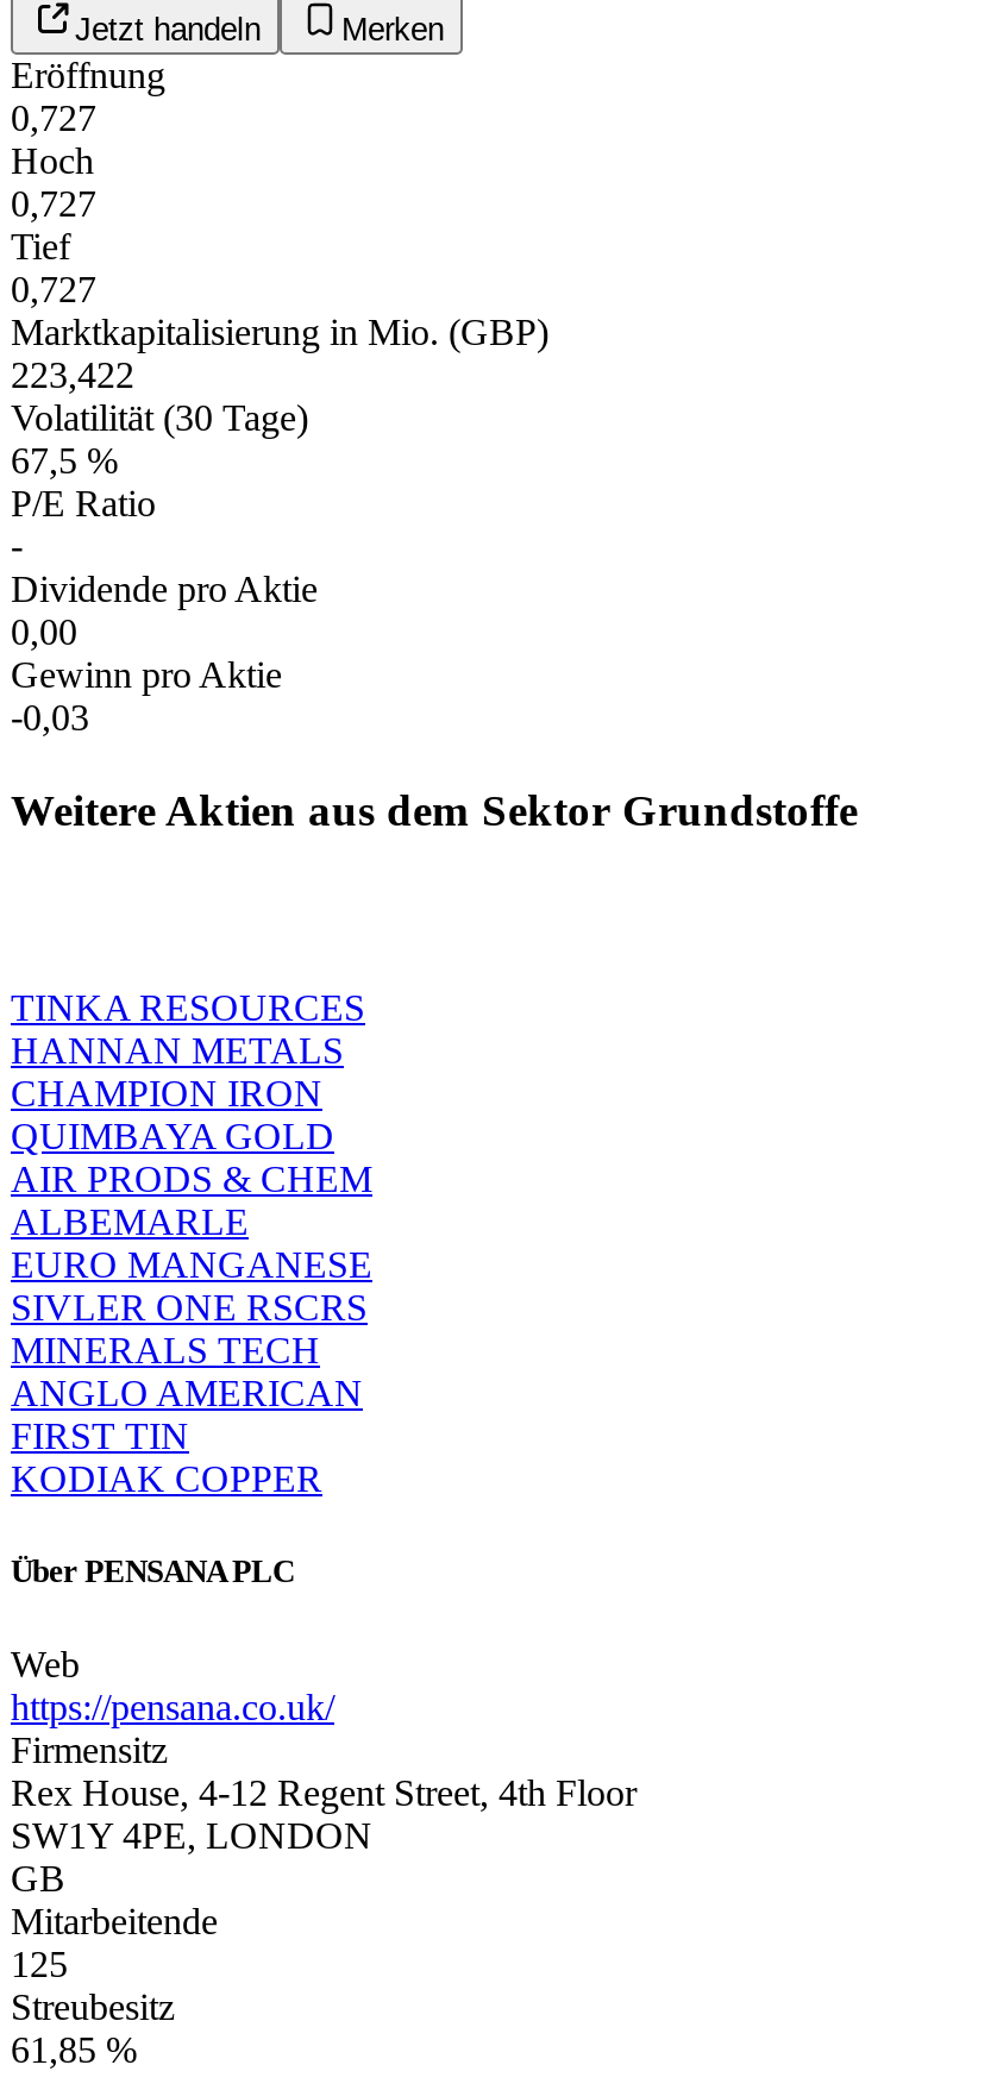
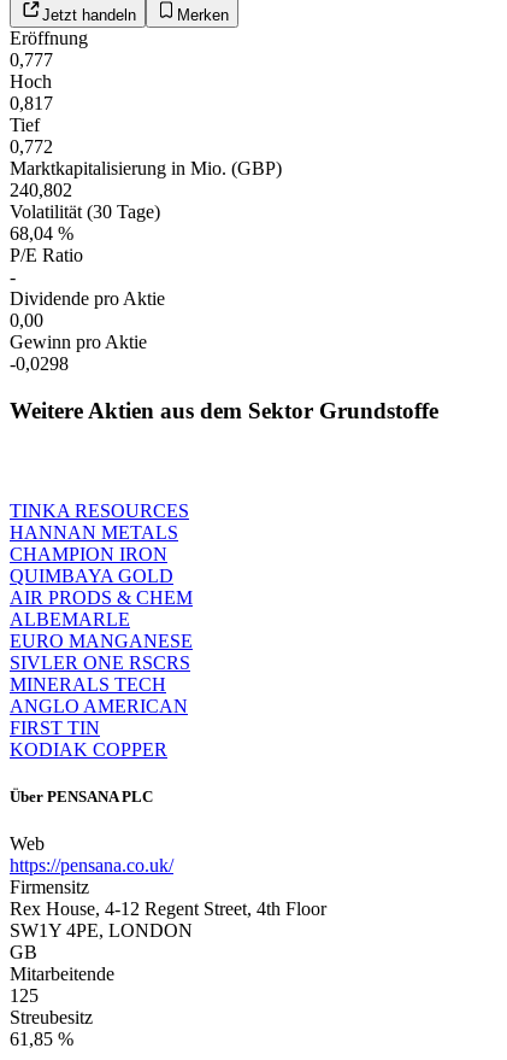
- 0,727
+ 0,777

- 0,727
+ 0,817

- 0,727
+ 0,772

- 223,422
+ 240,802

- 67,5 %
+ 68,04 %

- -0,03
+ -0,0298
